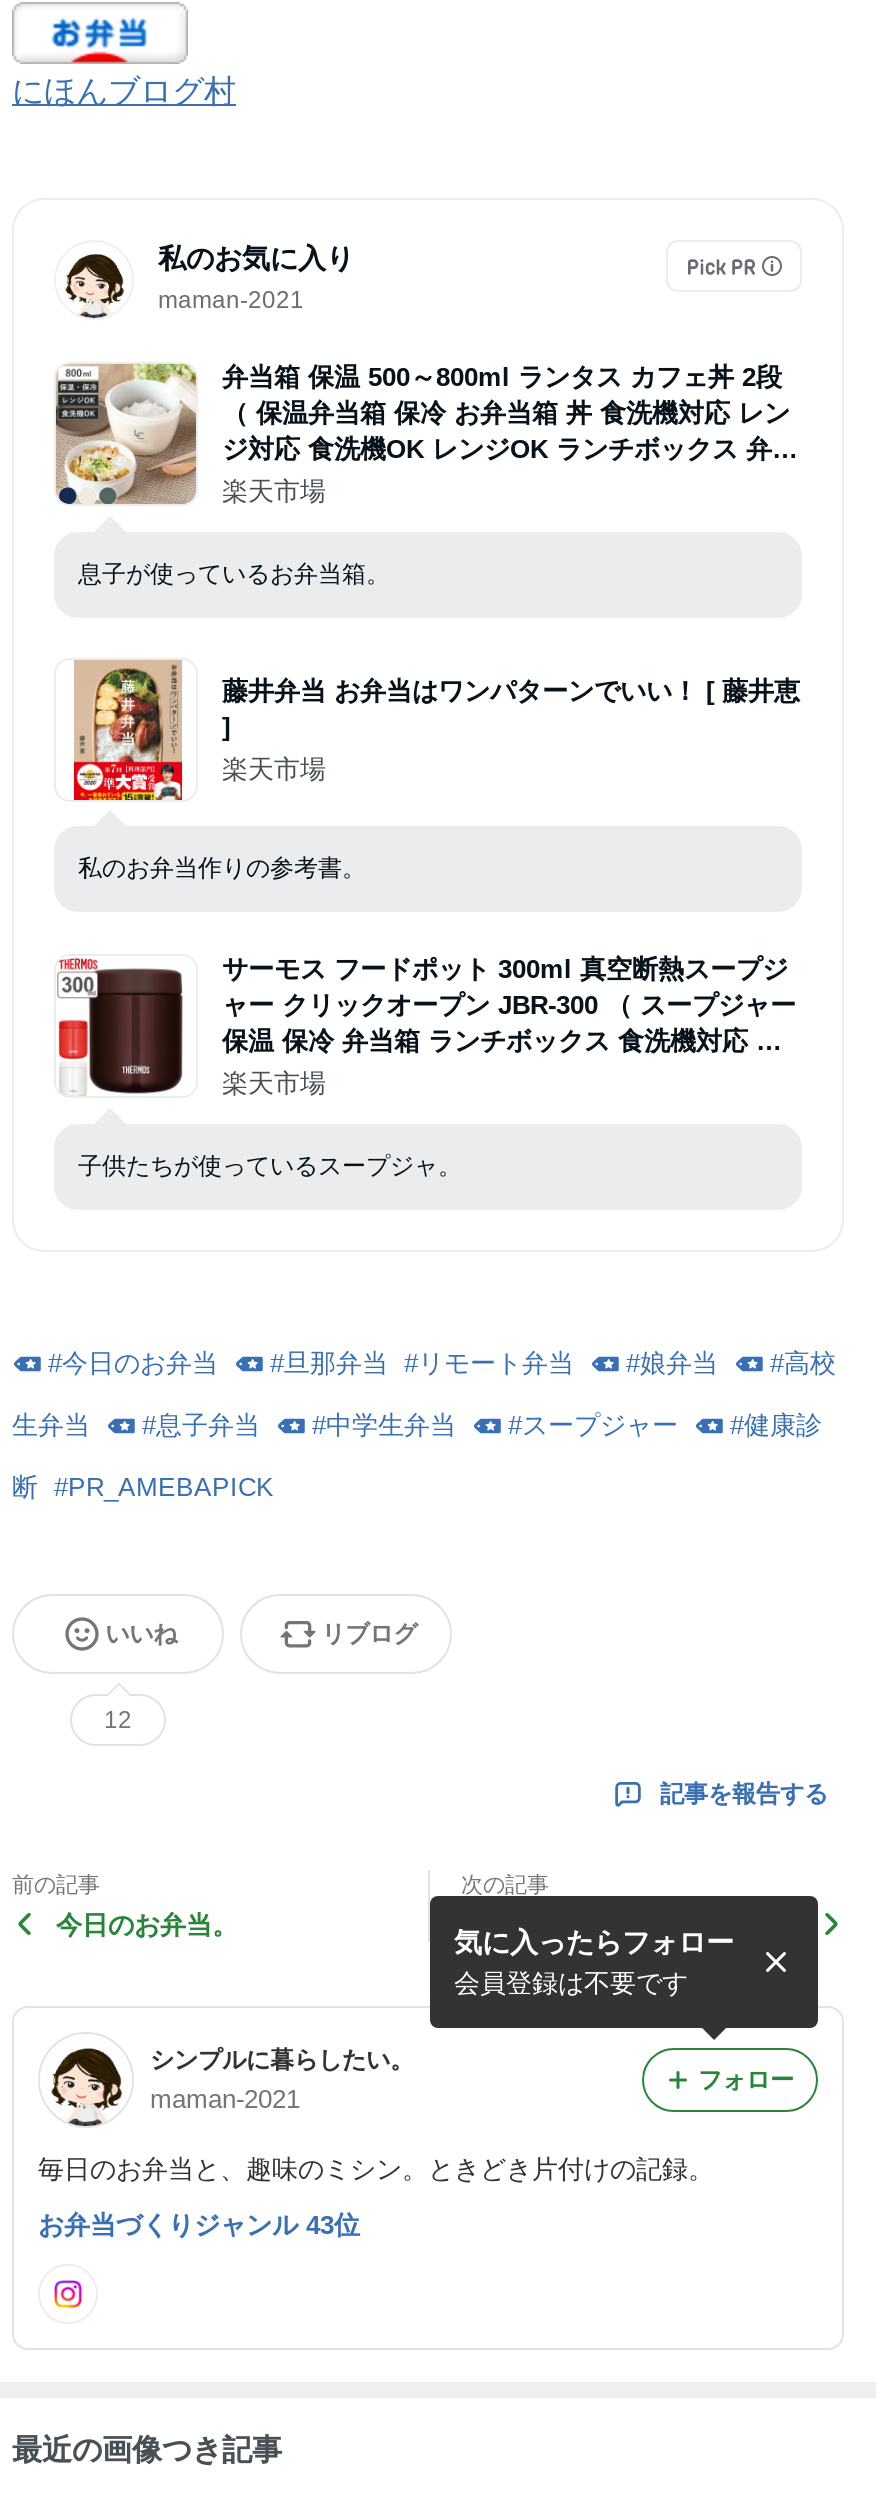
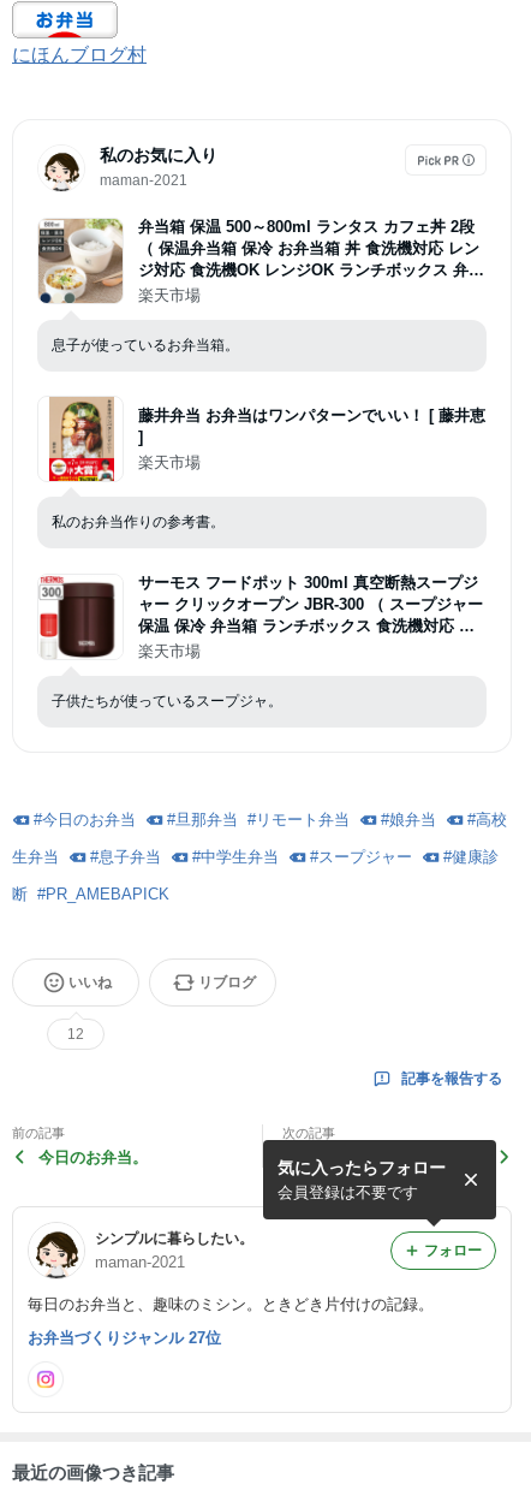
- お弁当づくりジャンル 43位
+ お弁当づくりジャンル 27位
